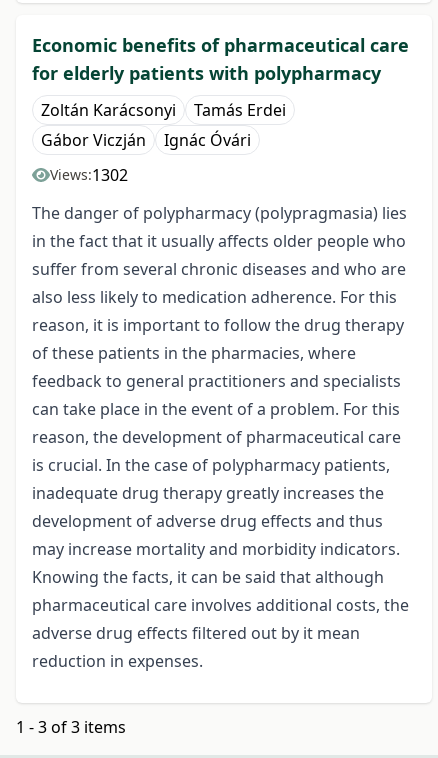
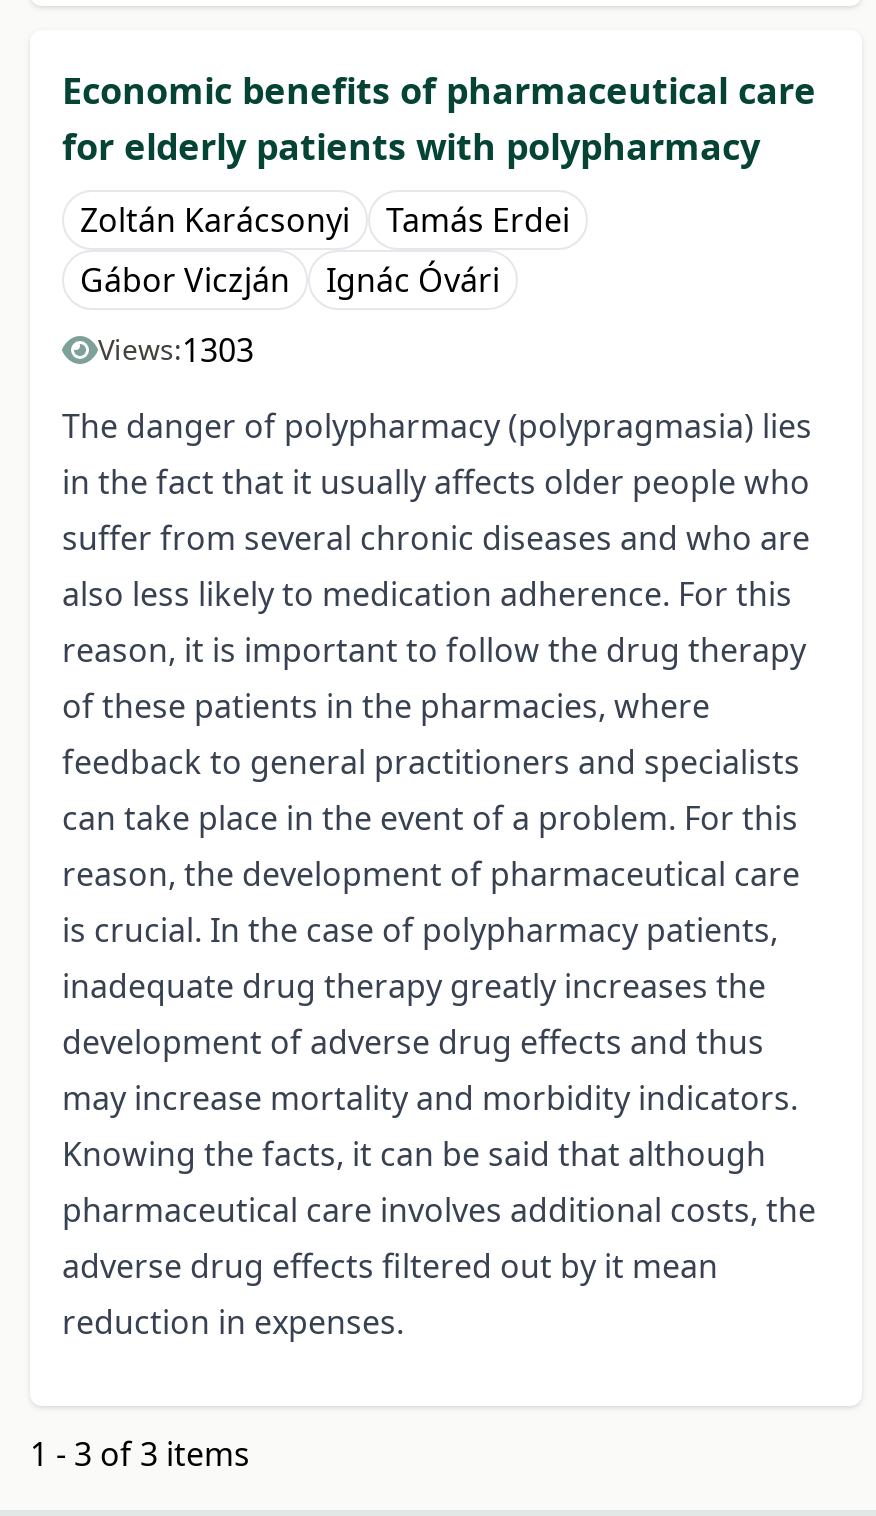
- Views:1302
+ Views:1303
